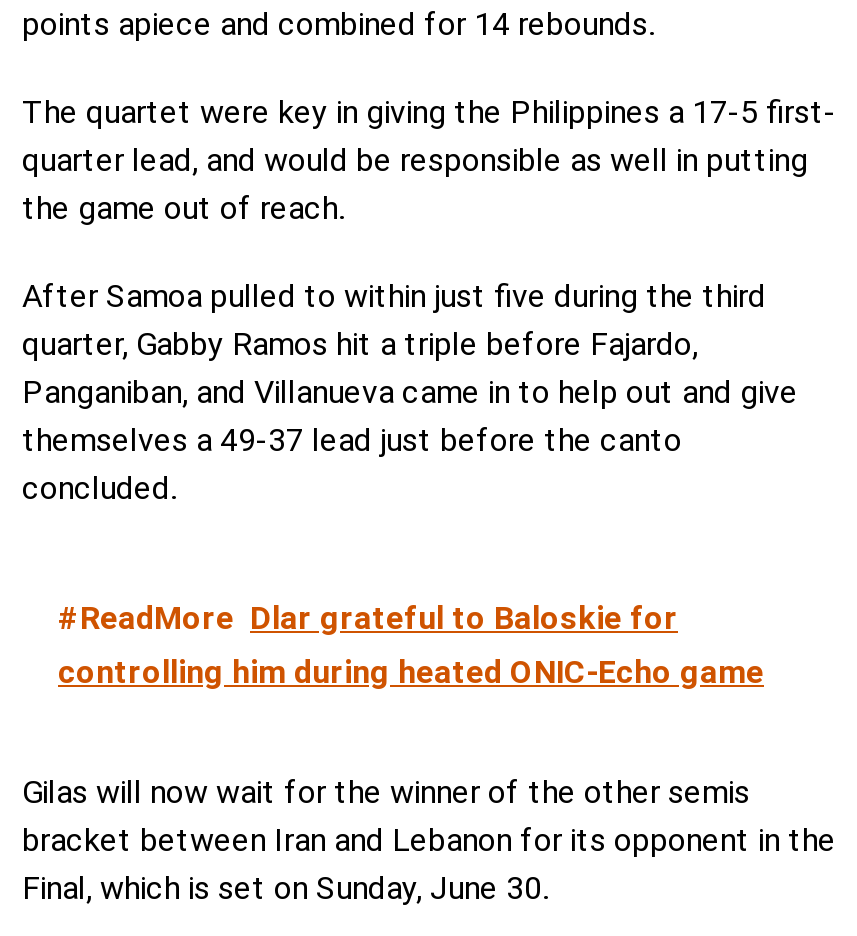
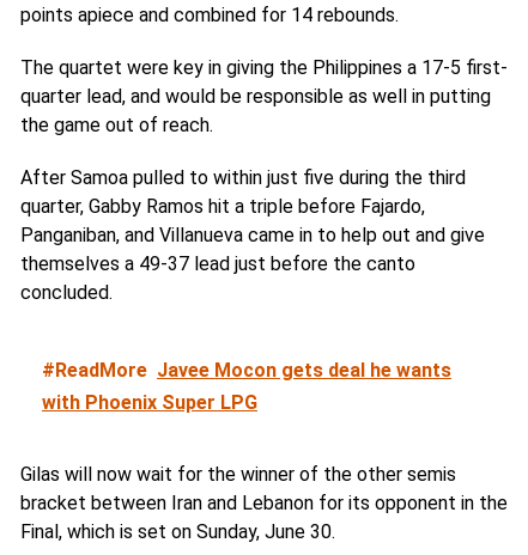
- #ReadMore Dlar grateful to Baloskie for
- controlling him during heated ONIC-Echo game
+ #ReadMore Javee Mocon gets deal he wants
+ with Phoenix Super LPG
